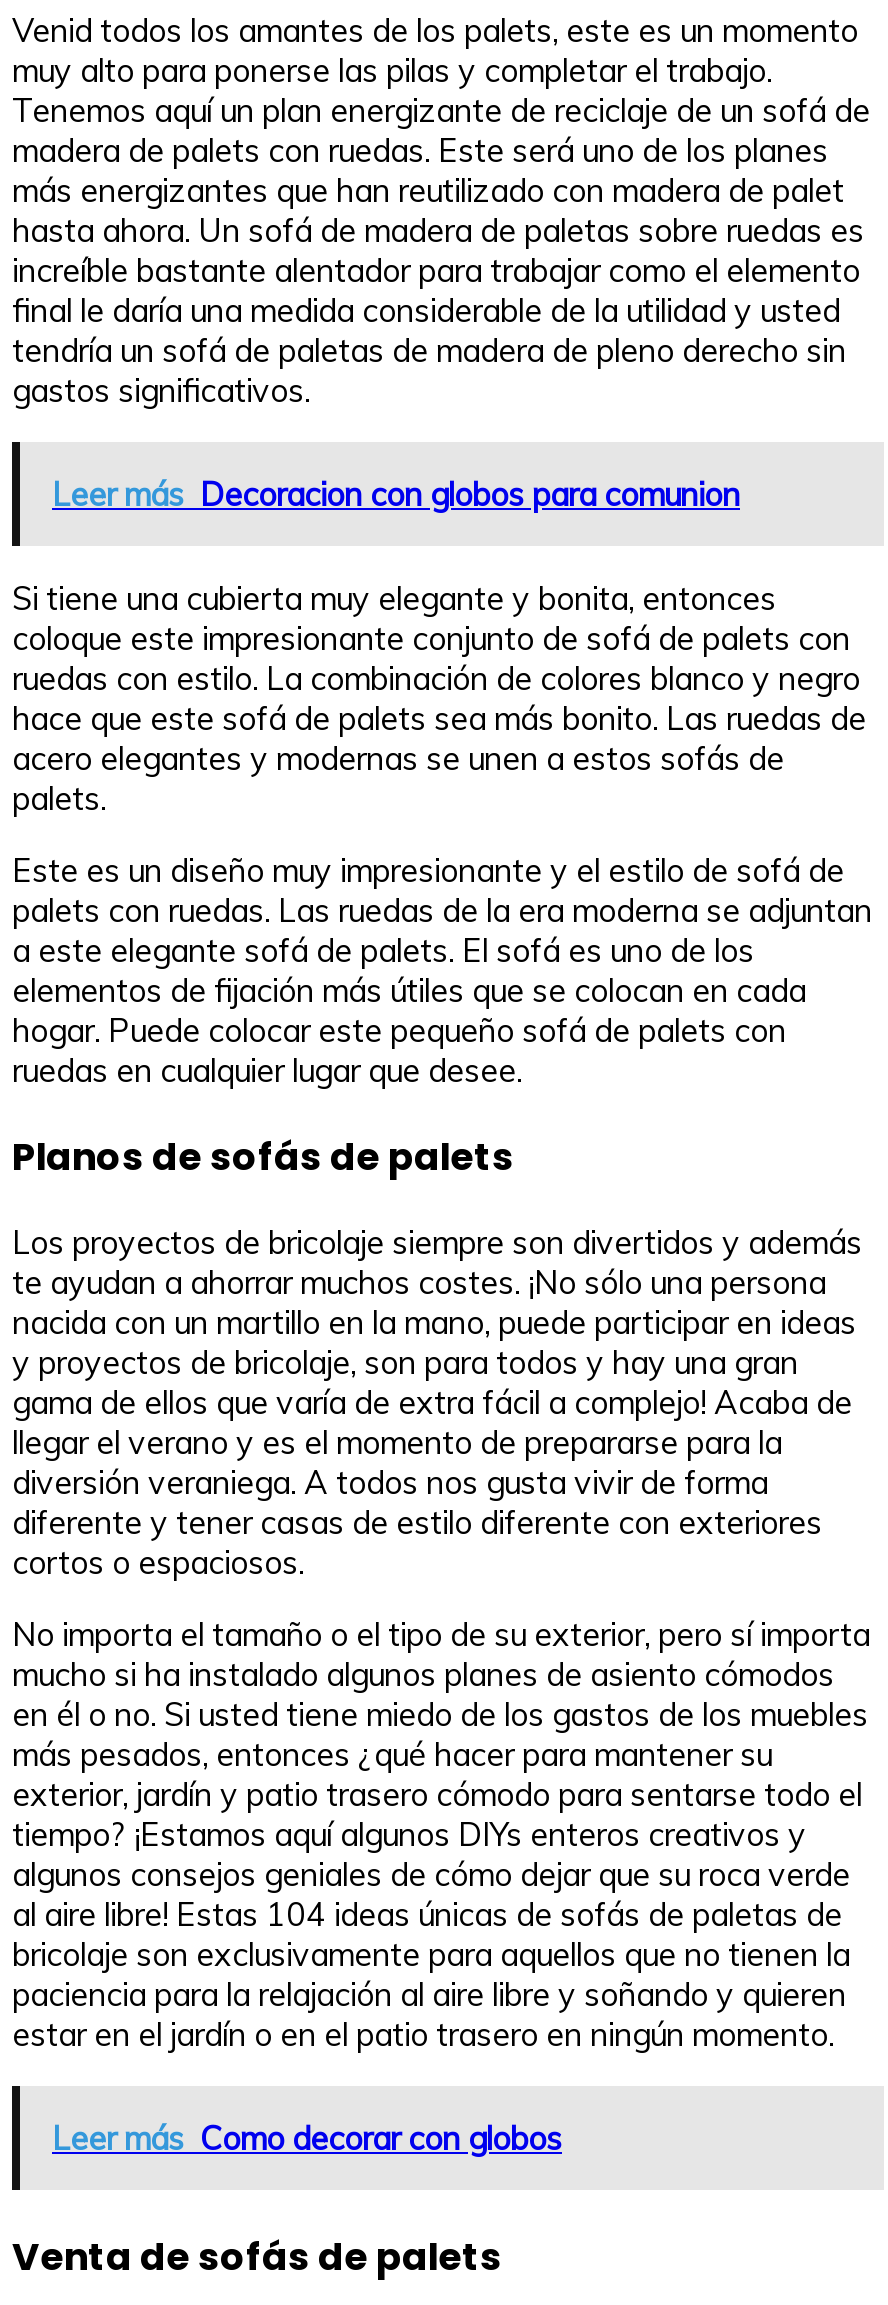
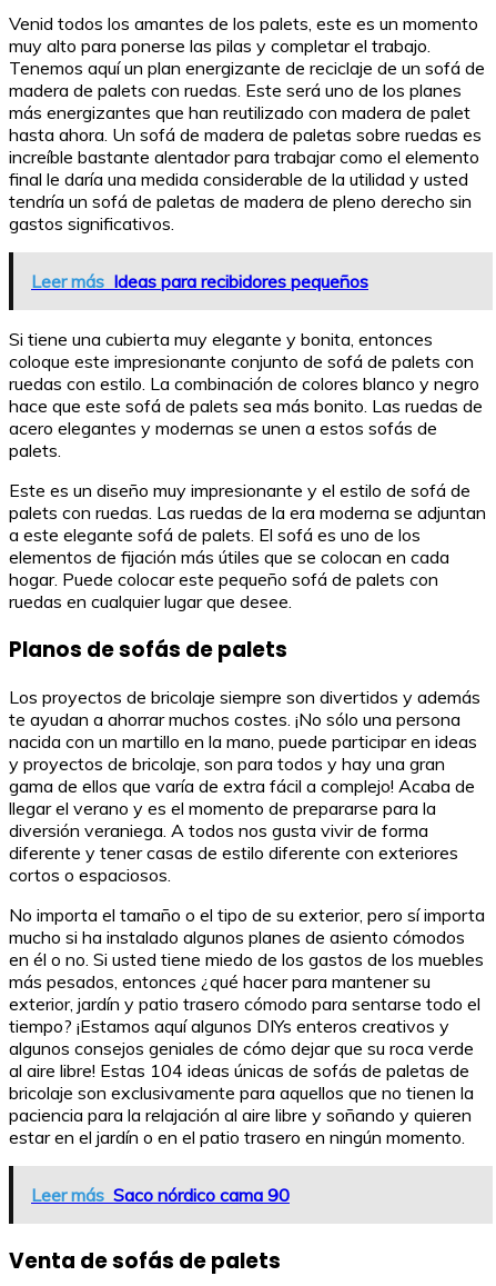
- Leer más Decoracion con globos para comunion
+ Leer más Ideas para recibidores pequeños

- Leer más Como decorar con globos
+ Leer más Saco nórdico cama 90
